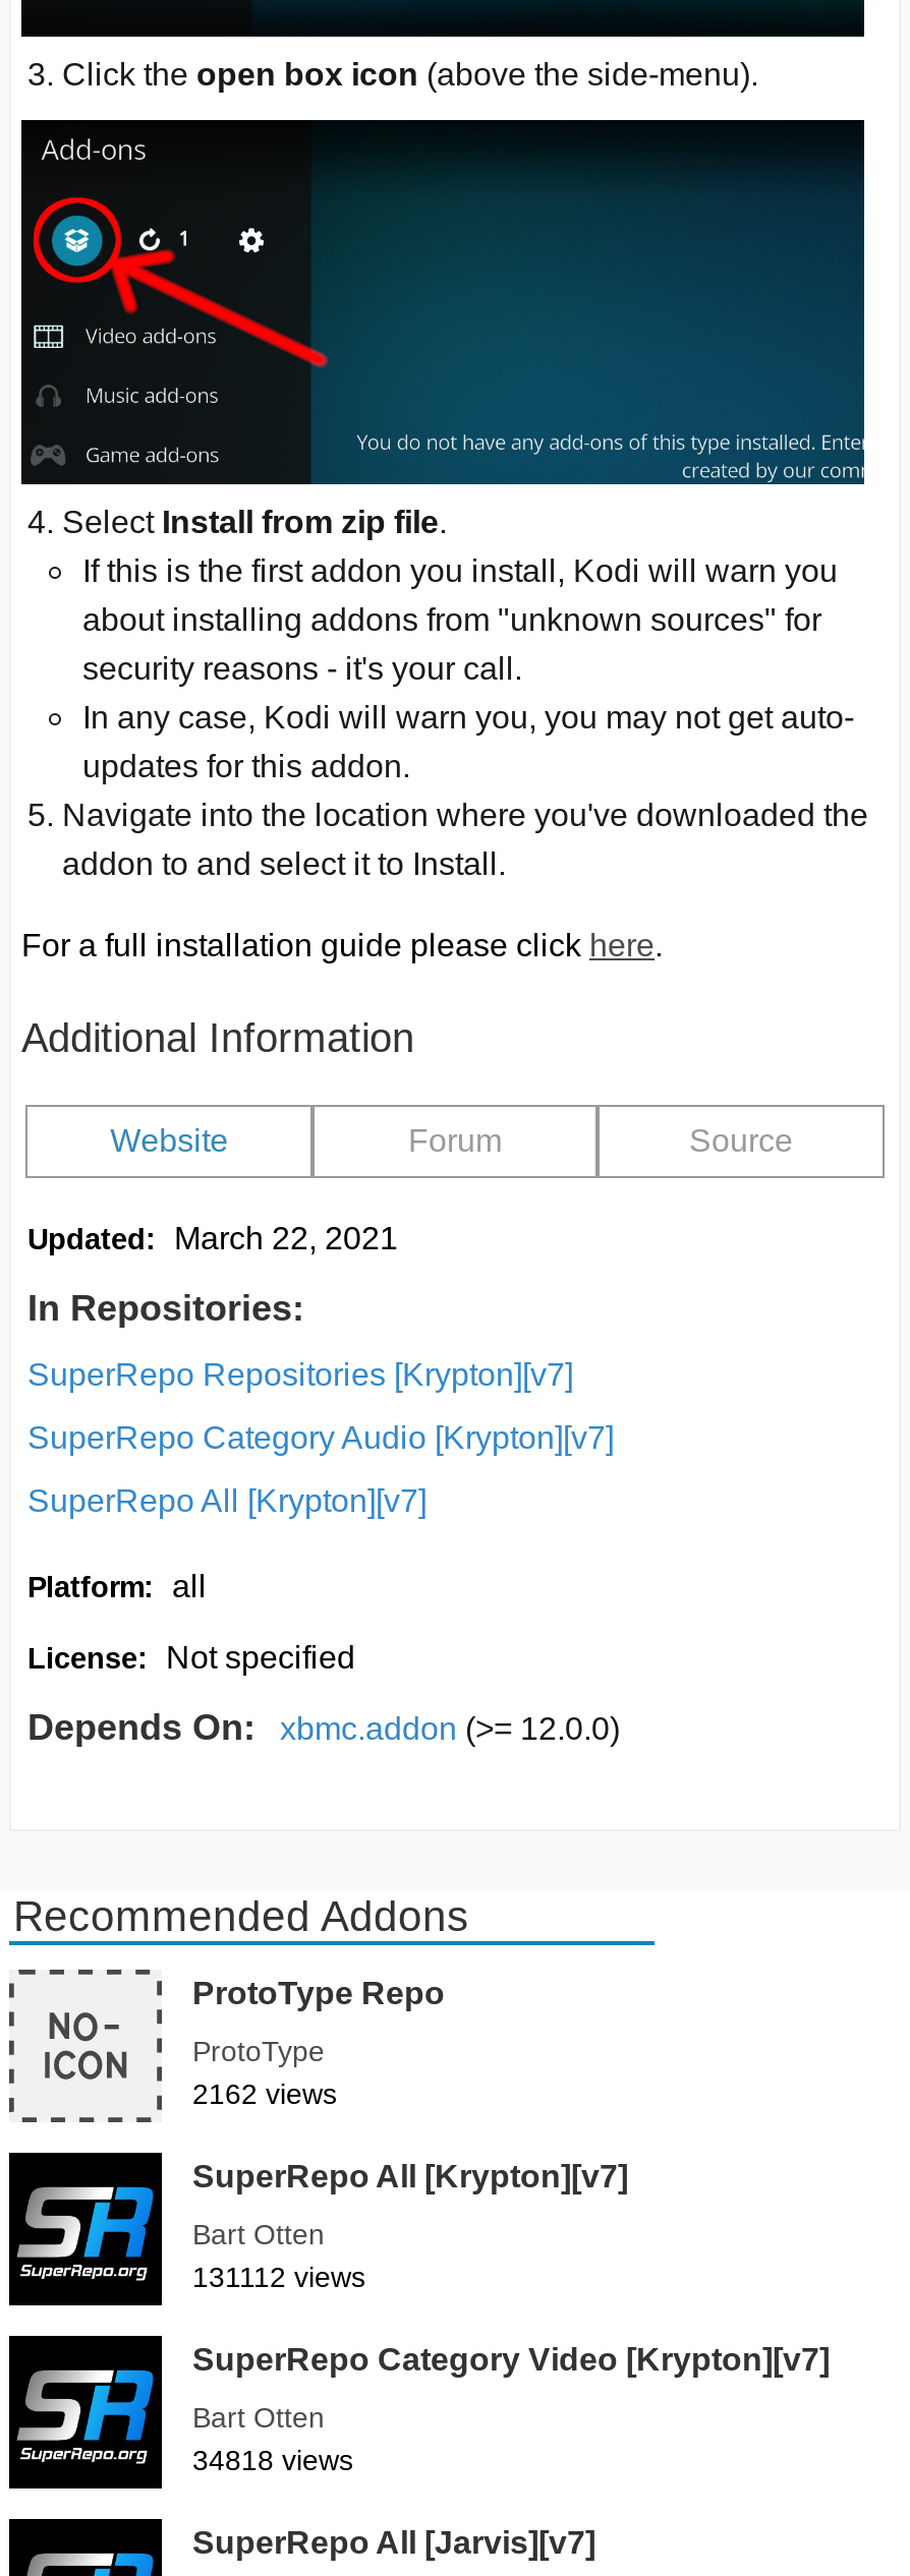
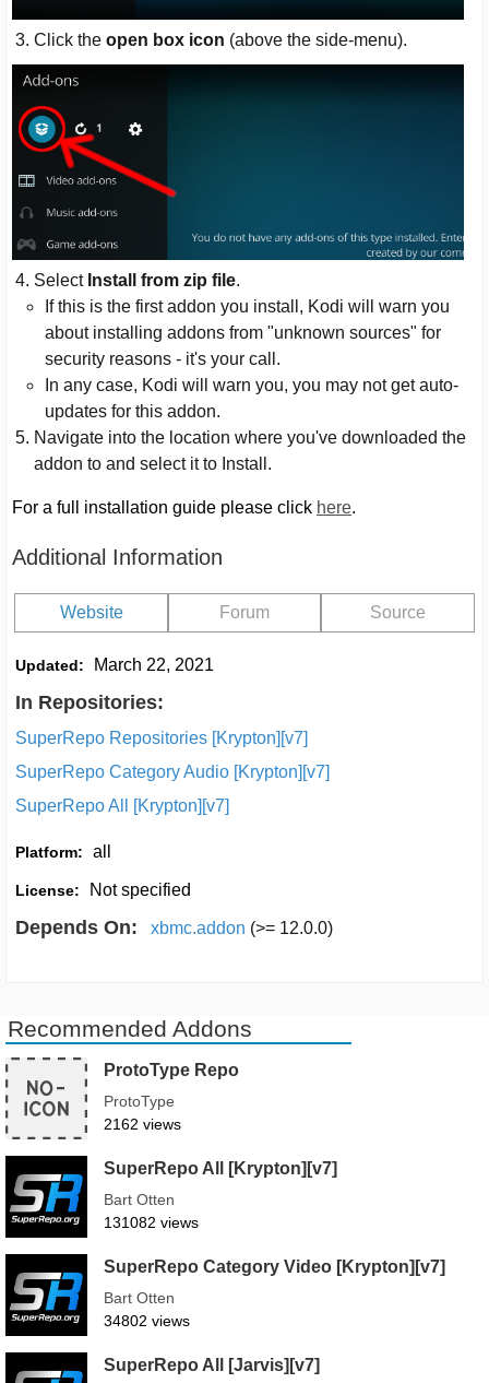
- 131112 views
+ 131082 views

- 34818 views
+ 34802 views
